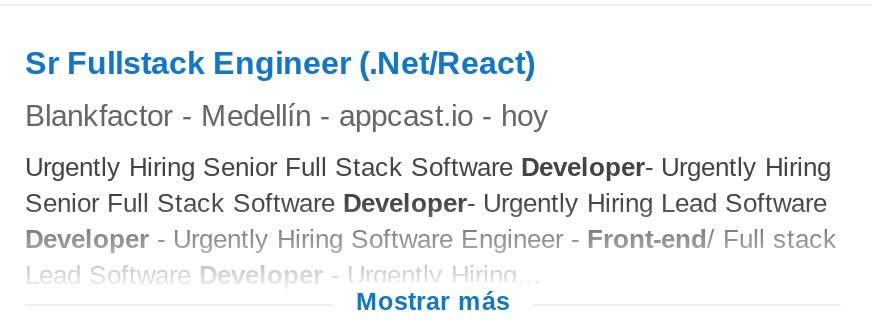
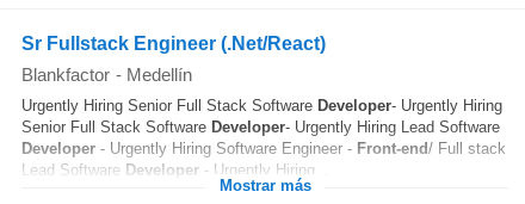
- Blankfactor - Medellín - appcast.io - hoy
+ Blankfactor - Medellín
